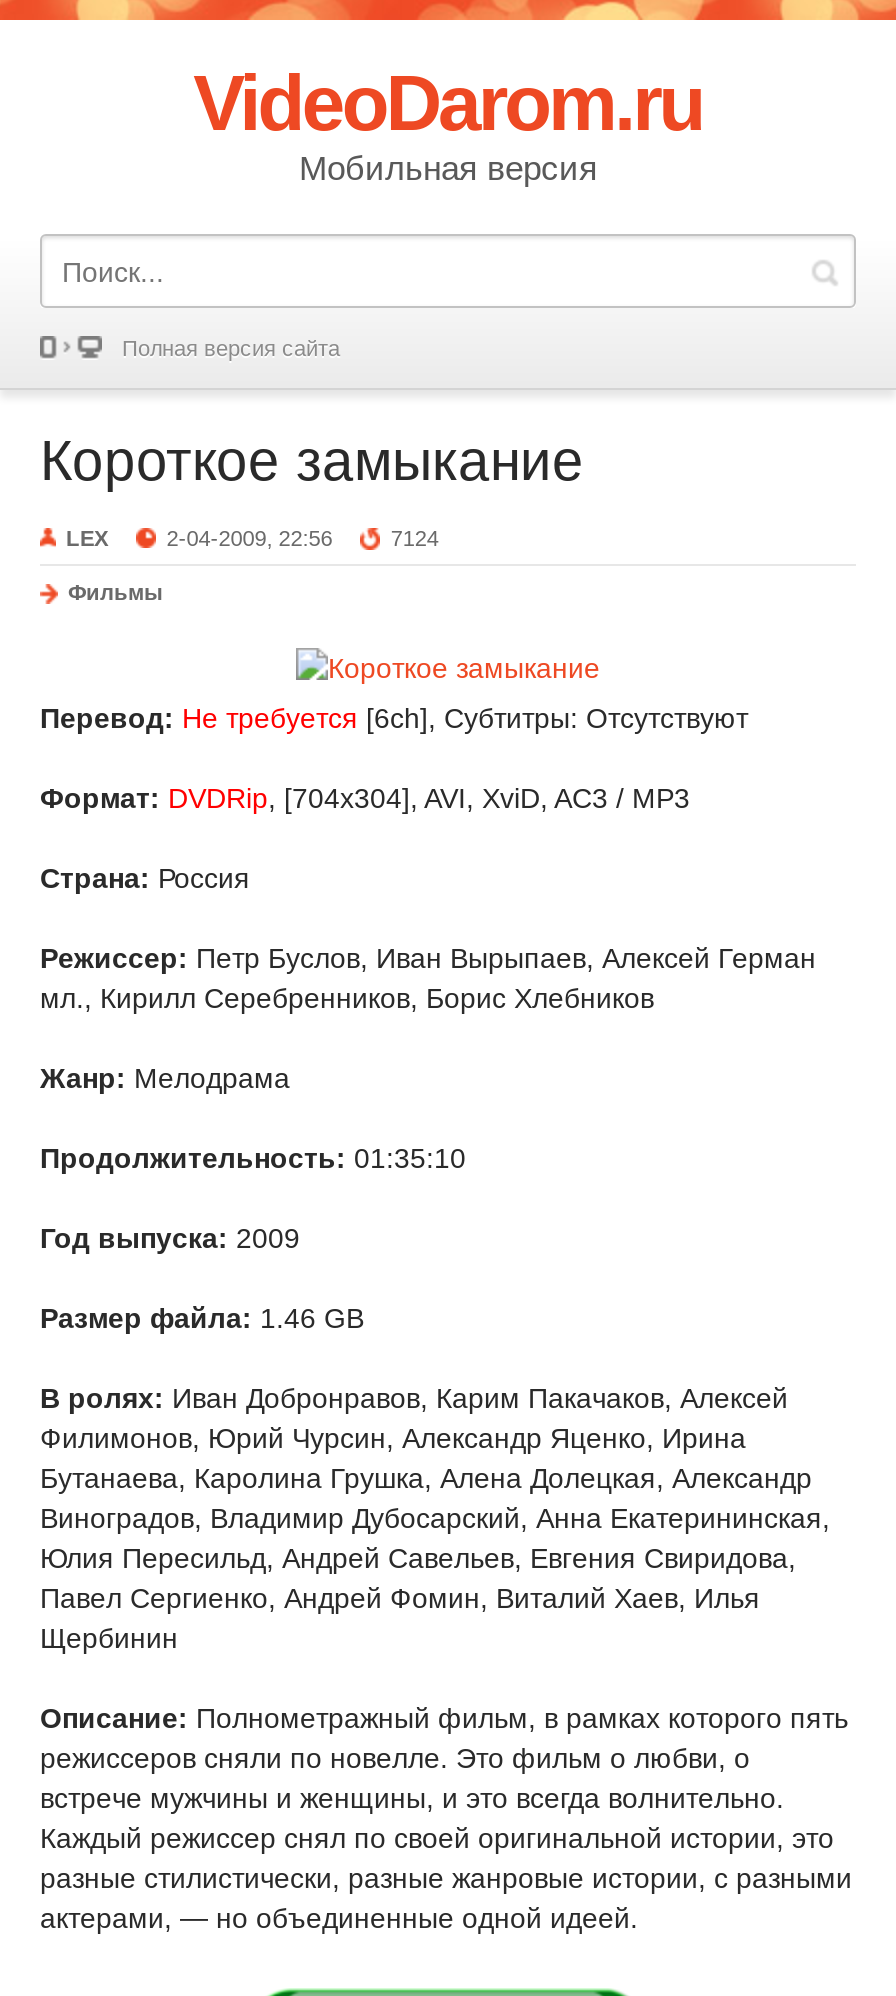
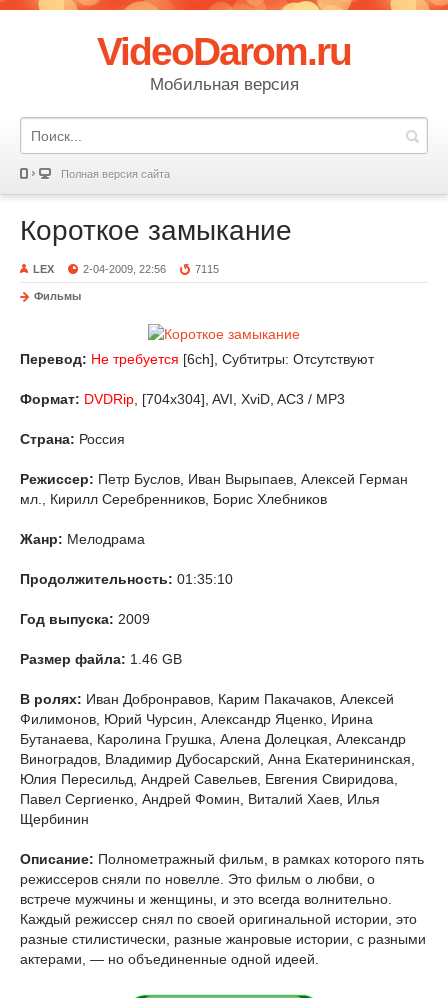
- 7124
+ 7115
